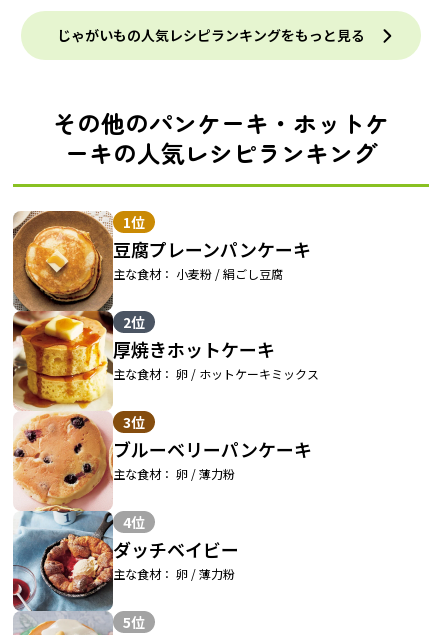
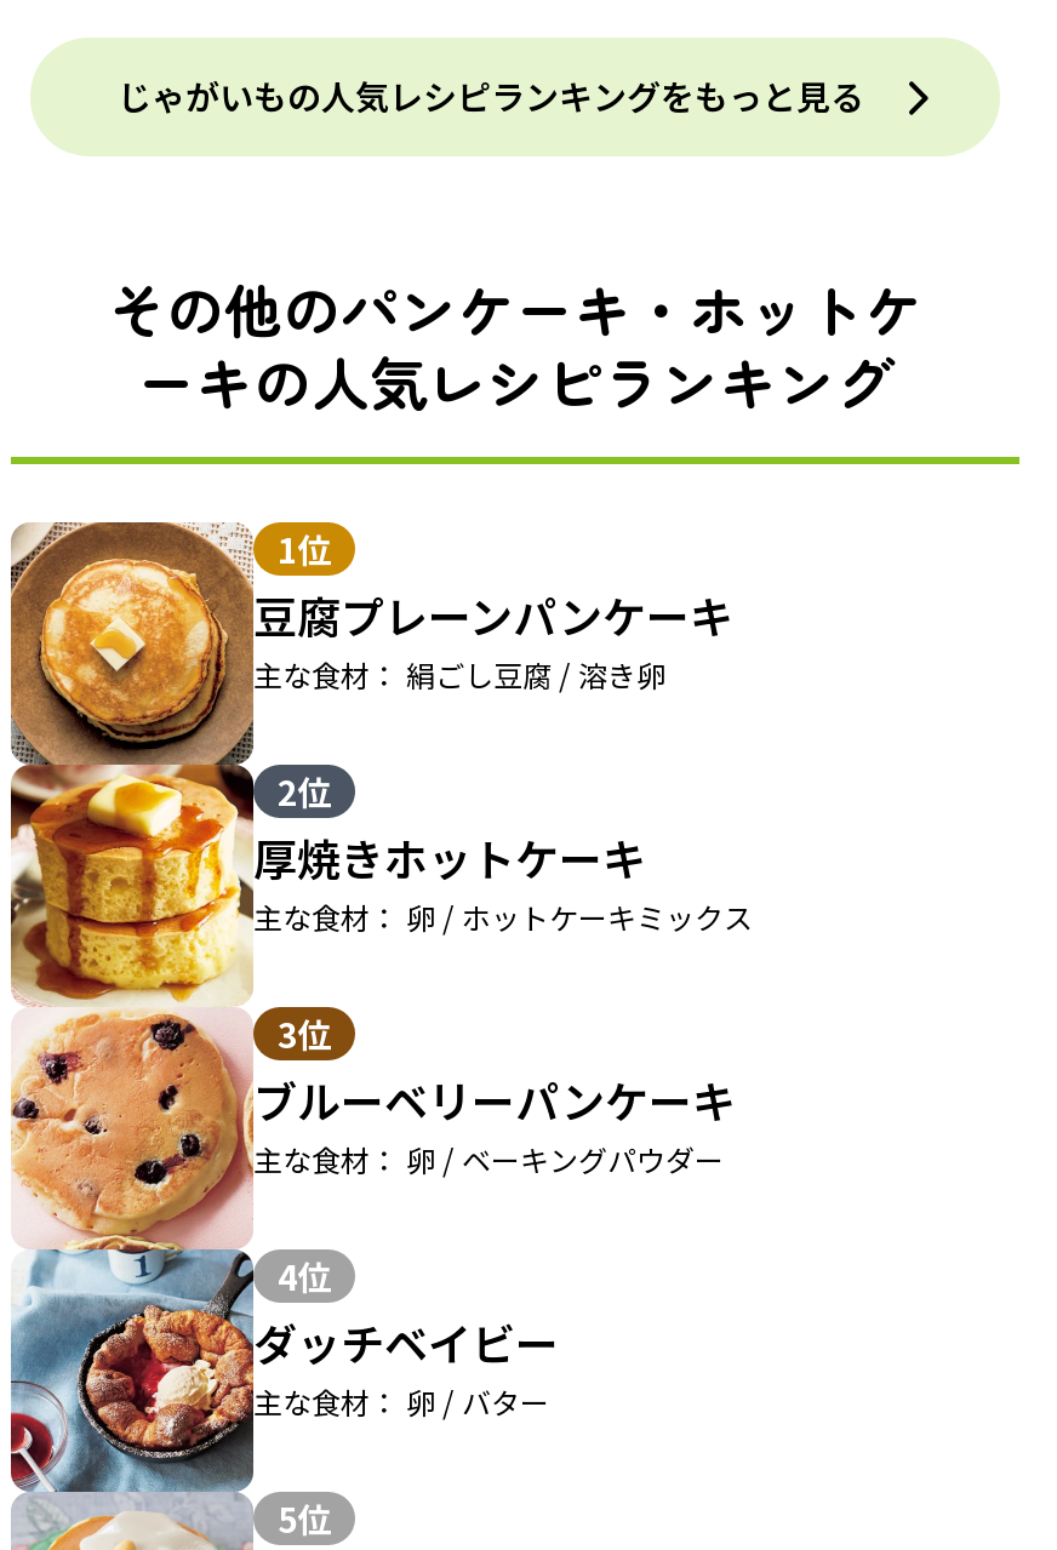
- 主な食材： 小麦粉 / 絹ごし豆腐
+ 主な食材： 絹ごし豆腐 / 溶き卵

- 主な食材： 卵 / 薄力粉
+ 主な食材： 卵 / ベーキングパウダー

- 主な食材： 卵 / 薄力粉
+ 主な食材： 卵 / バター
